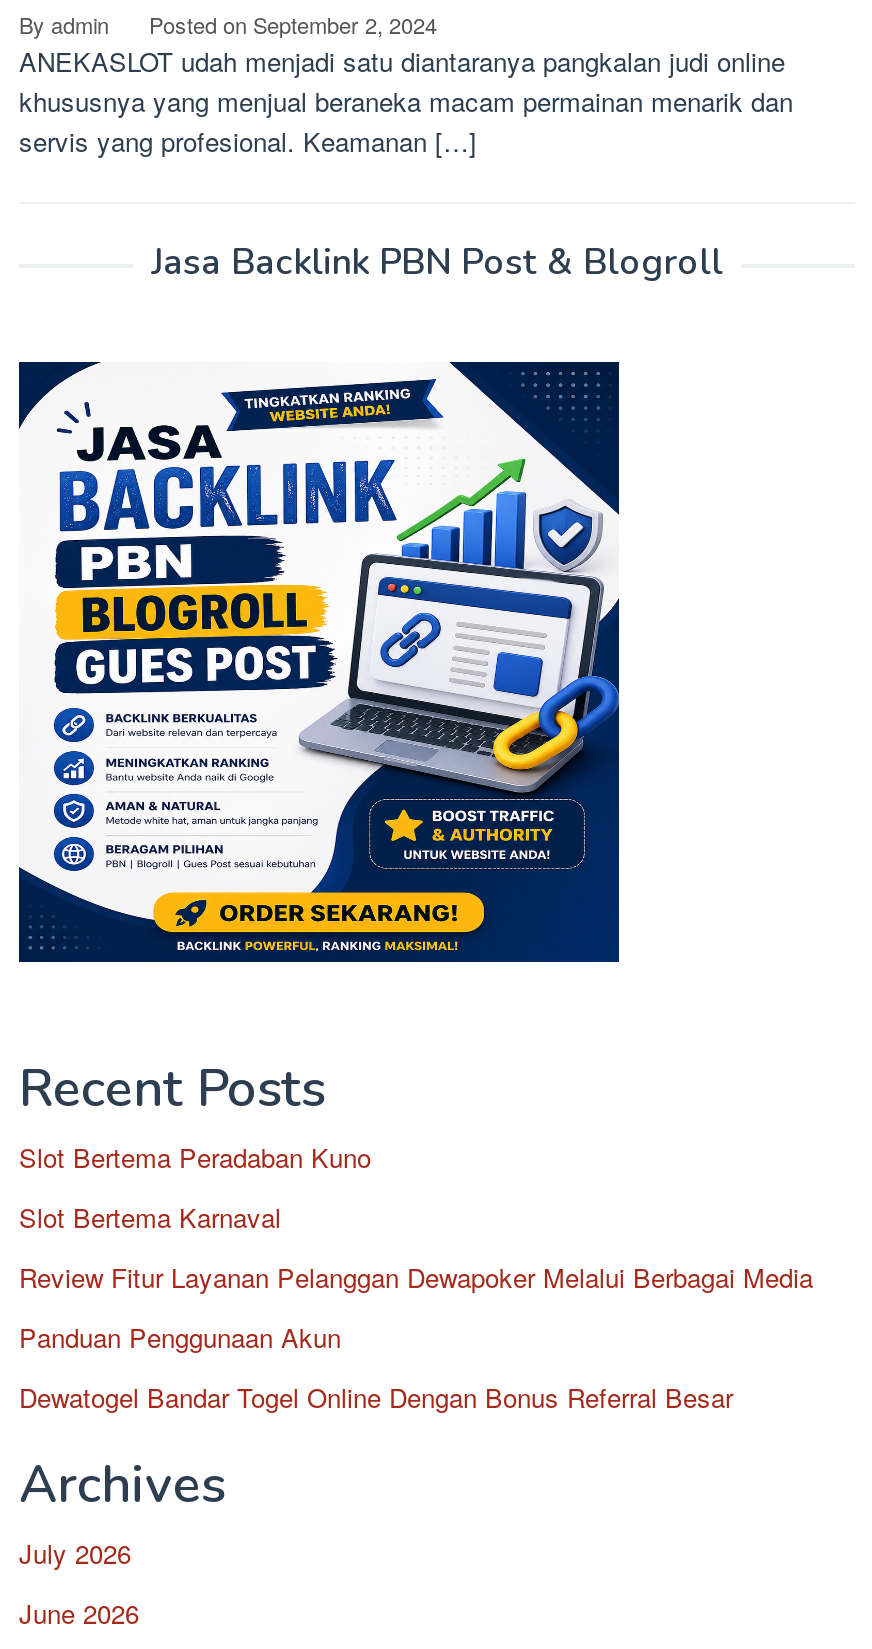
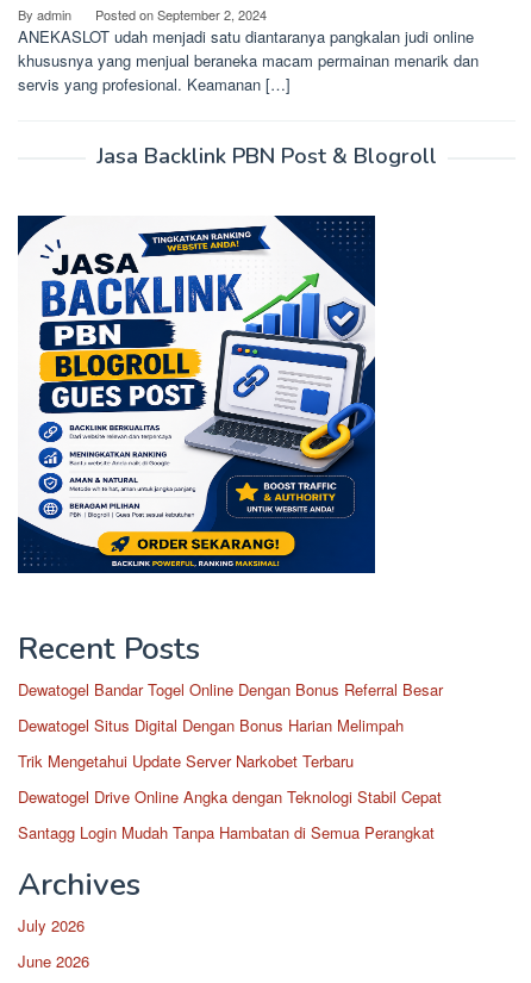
- Slot Bertema Peradaban Kuno
- Slot Bertema Karnaval
- Review Fitur Layanan Pelanggan Dewapoker Melalui Berbagai Media
- Panduan Penggunaan Akun

moved up: Dewatogel Bandar Togel Online Dengan Bonus Referral Besar

+ Dewatogel Situs Digital Dengan Bonus Harian Melimpah
+ Trik Mengetahui Update Server Narkobet Terbaru
+ Dewatogel Drive Online Angka dengan Teknologi Stabil Cepat
+ Santagg Login Mudah Tanpa Hambatan di Semua Perangkat
